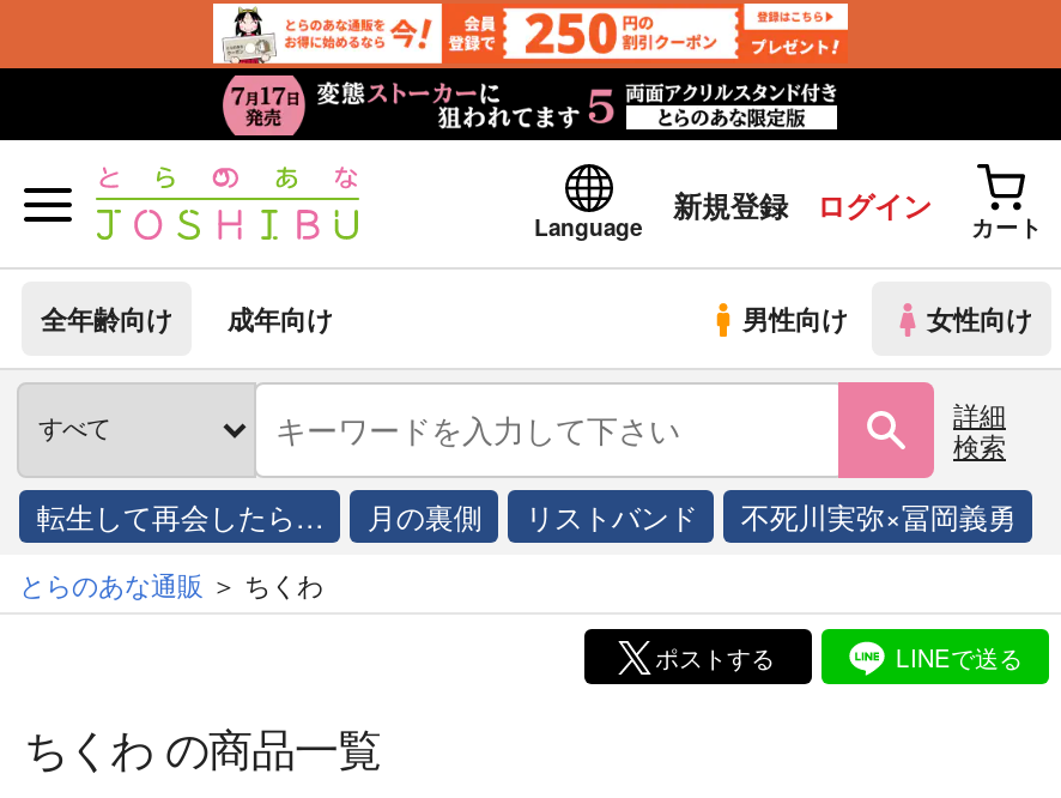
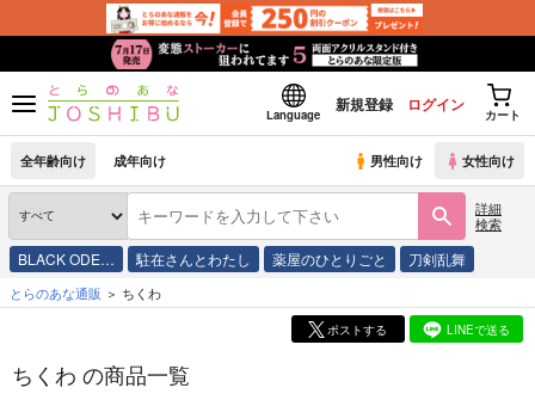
- 転生して再会したら…
- 月の裏側
- リストバンド
- 不死川実弥×冨岡義勇
+ BLACK ODE…
+ 駐在さんとわたし
+ 薬屋のひとりごと
+ 刀剣乱舞
